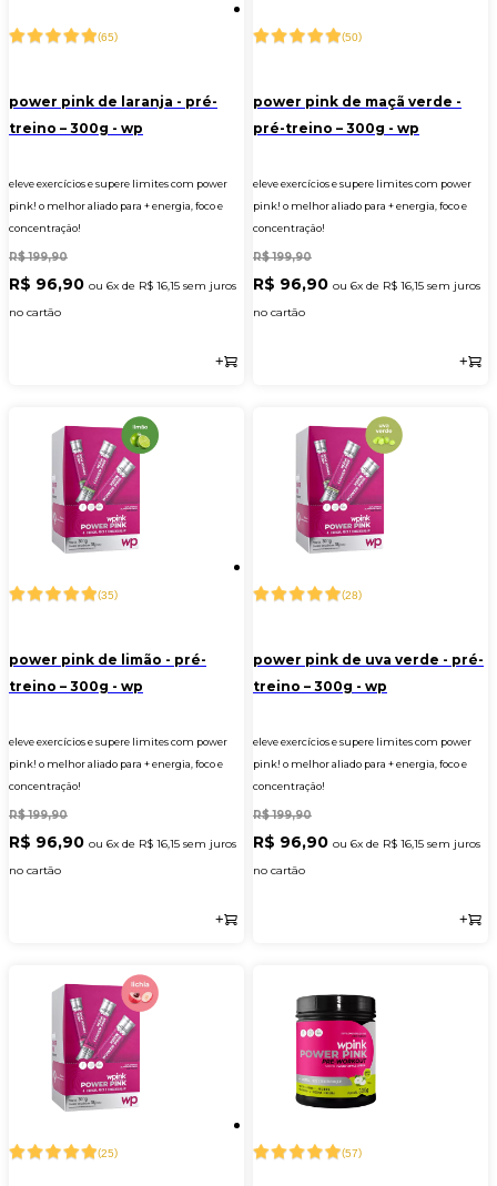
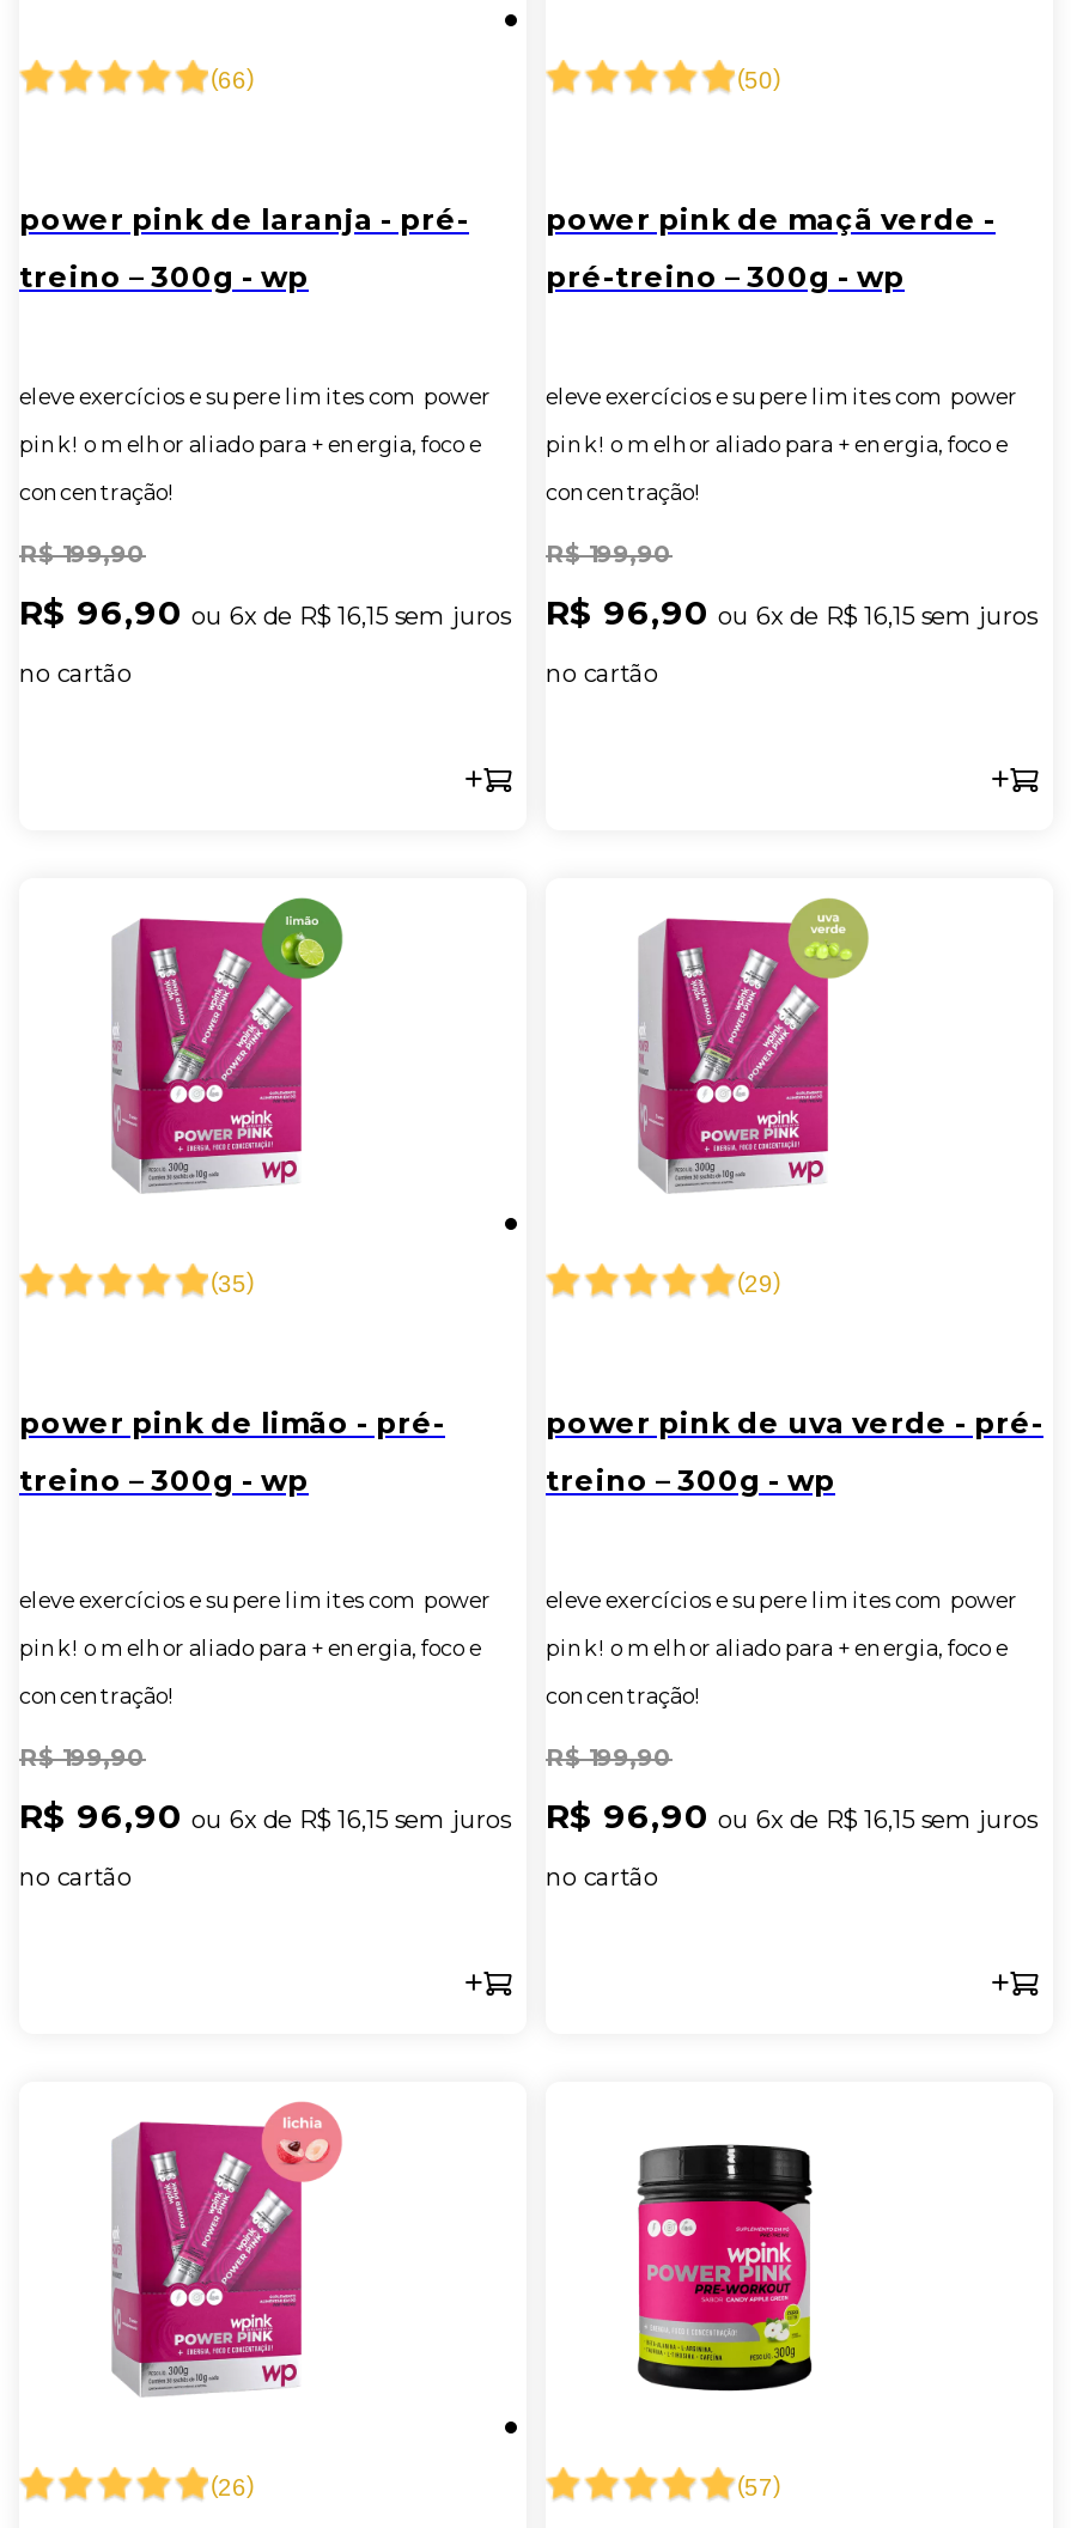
- (65)
+ (66)

- (28)
+ (29)

- (25)
+ (26)
